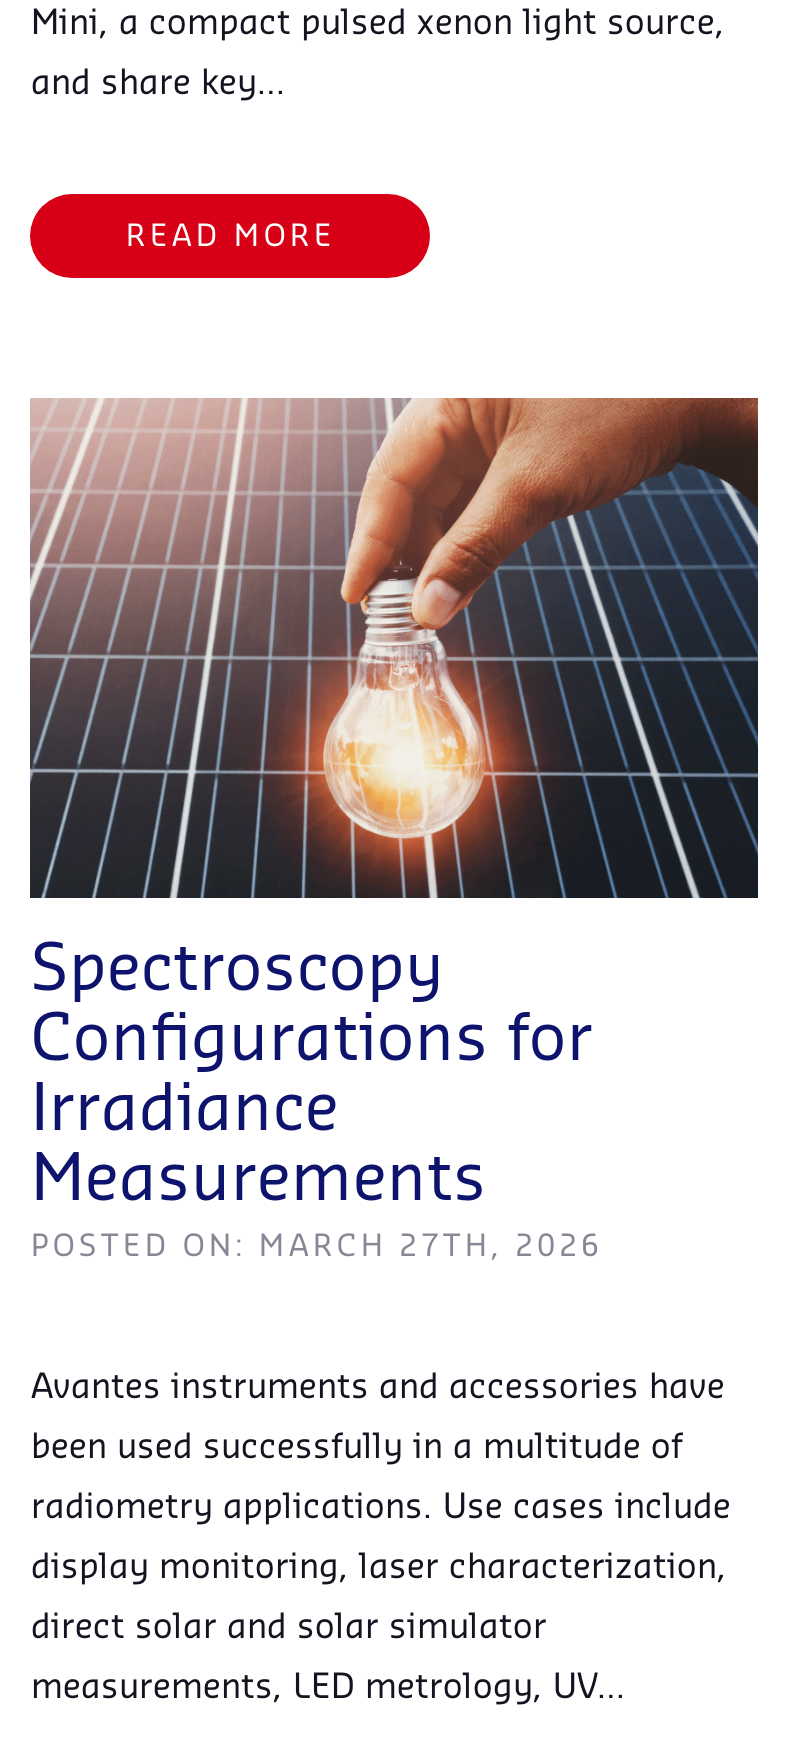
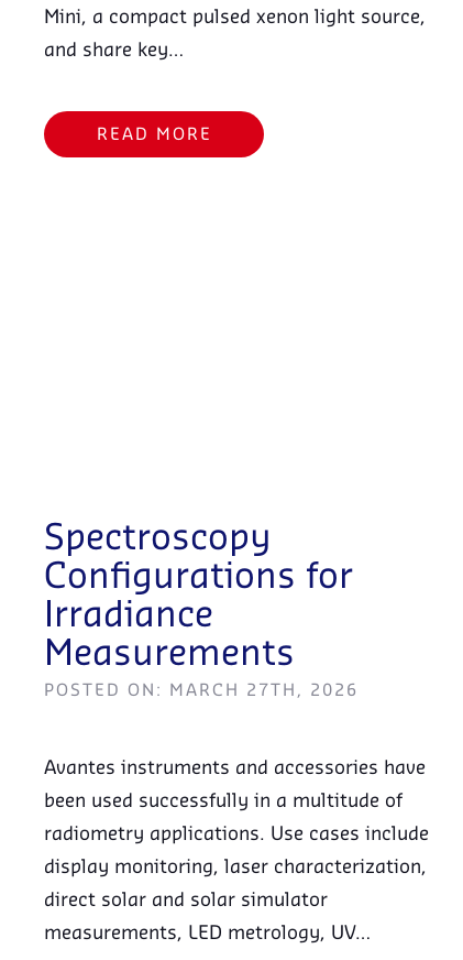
- [image]
